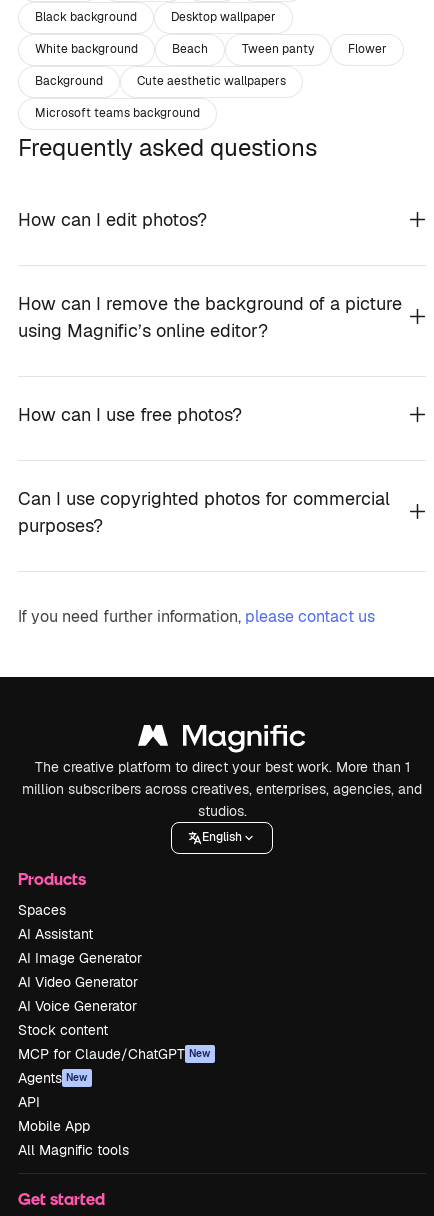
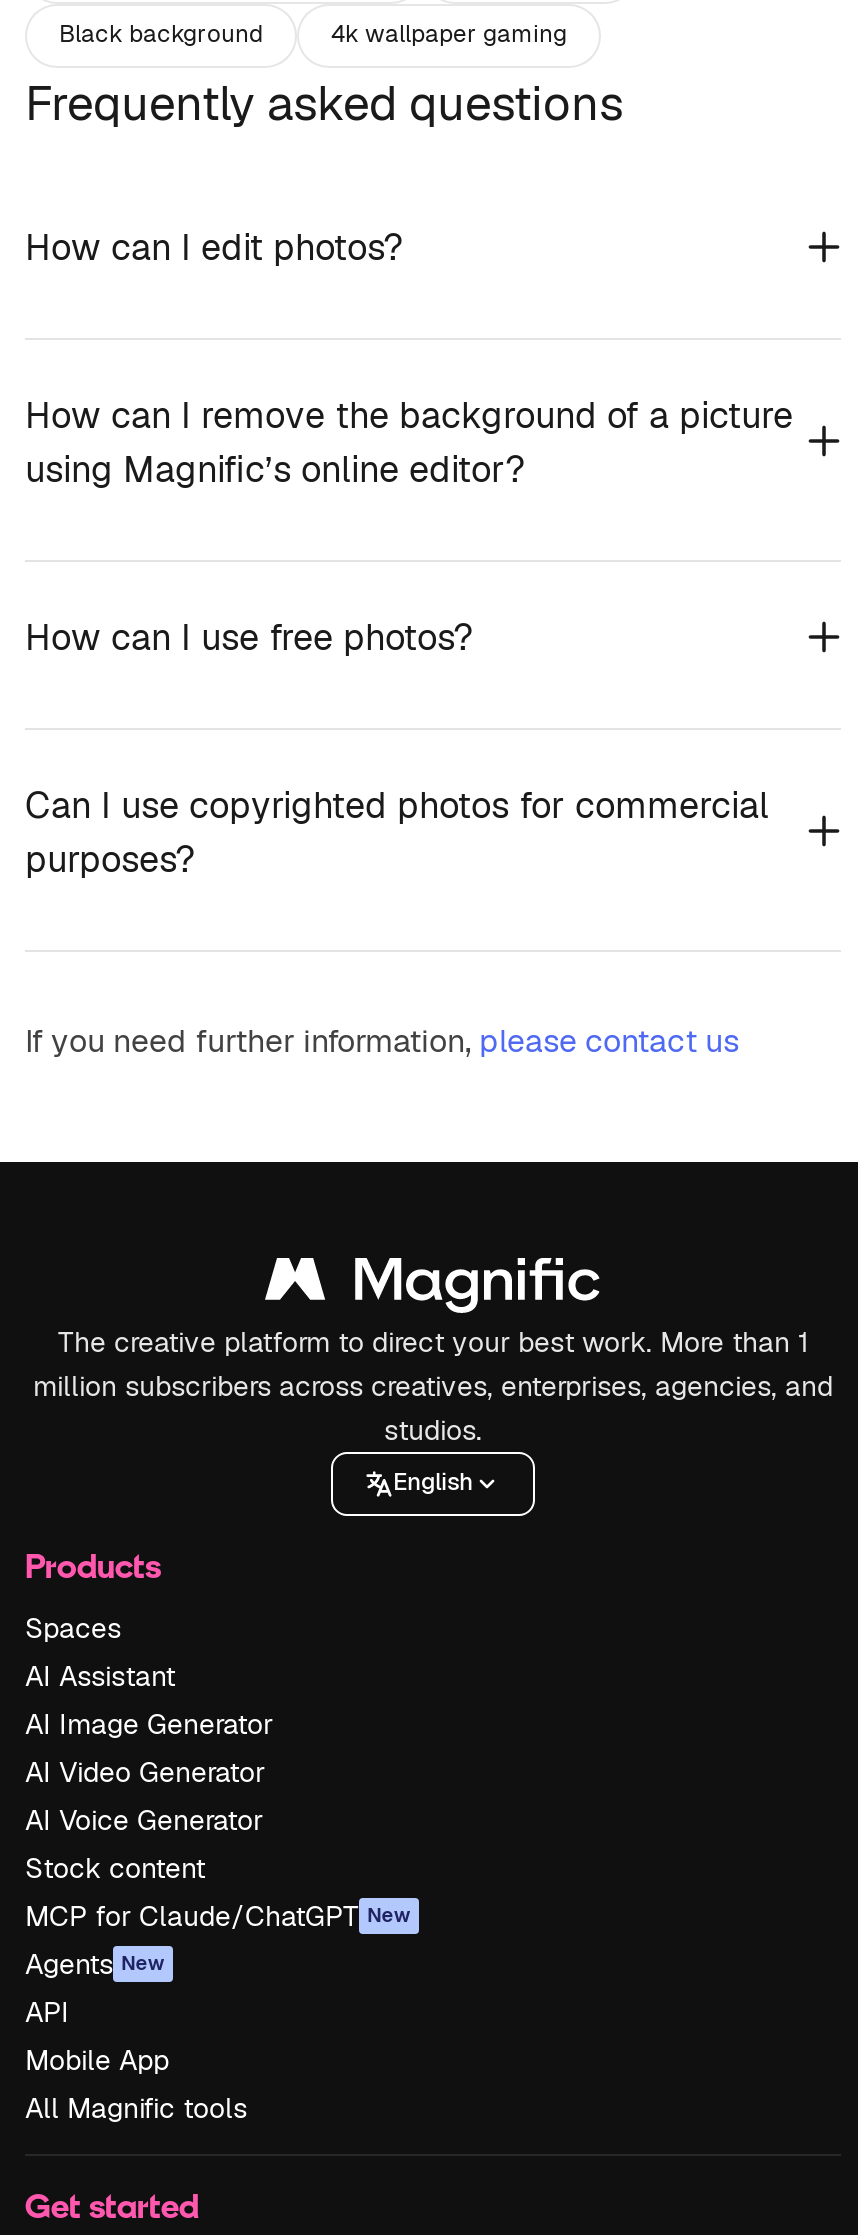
- Desktop wallpaper
- White background
- Beach
- Tween panty
- Flower
- Background
- Cute aesthetic wallpapers
- Microsoft teams background
+ 4k wallpaper gaming
